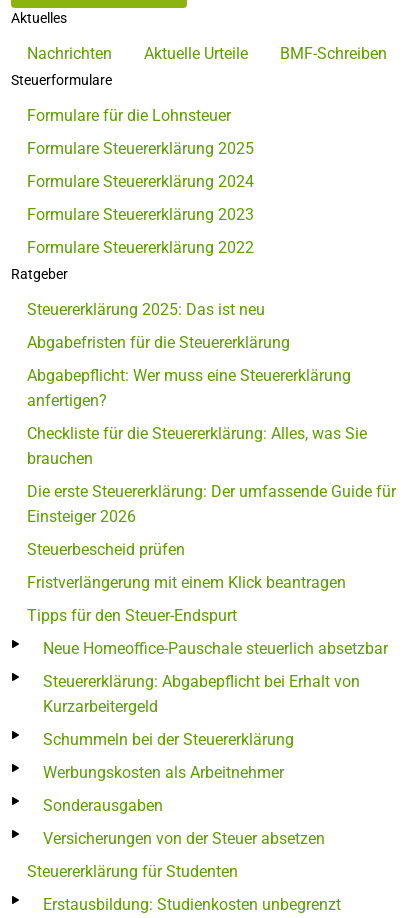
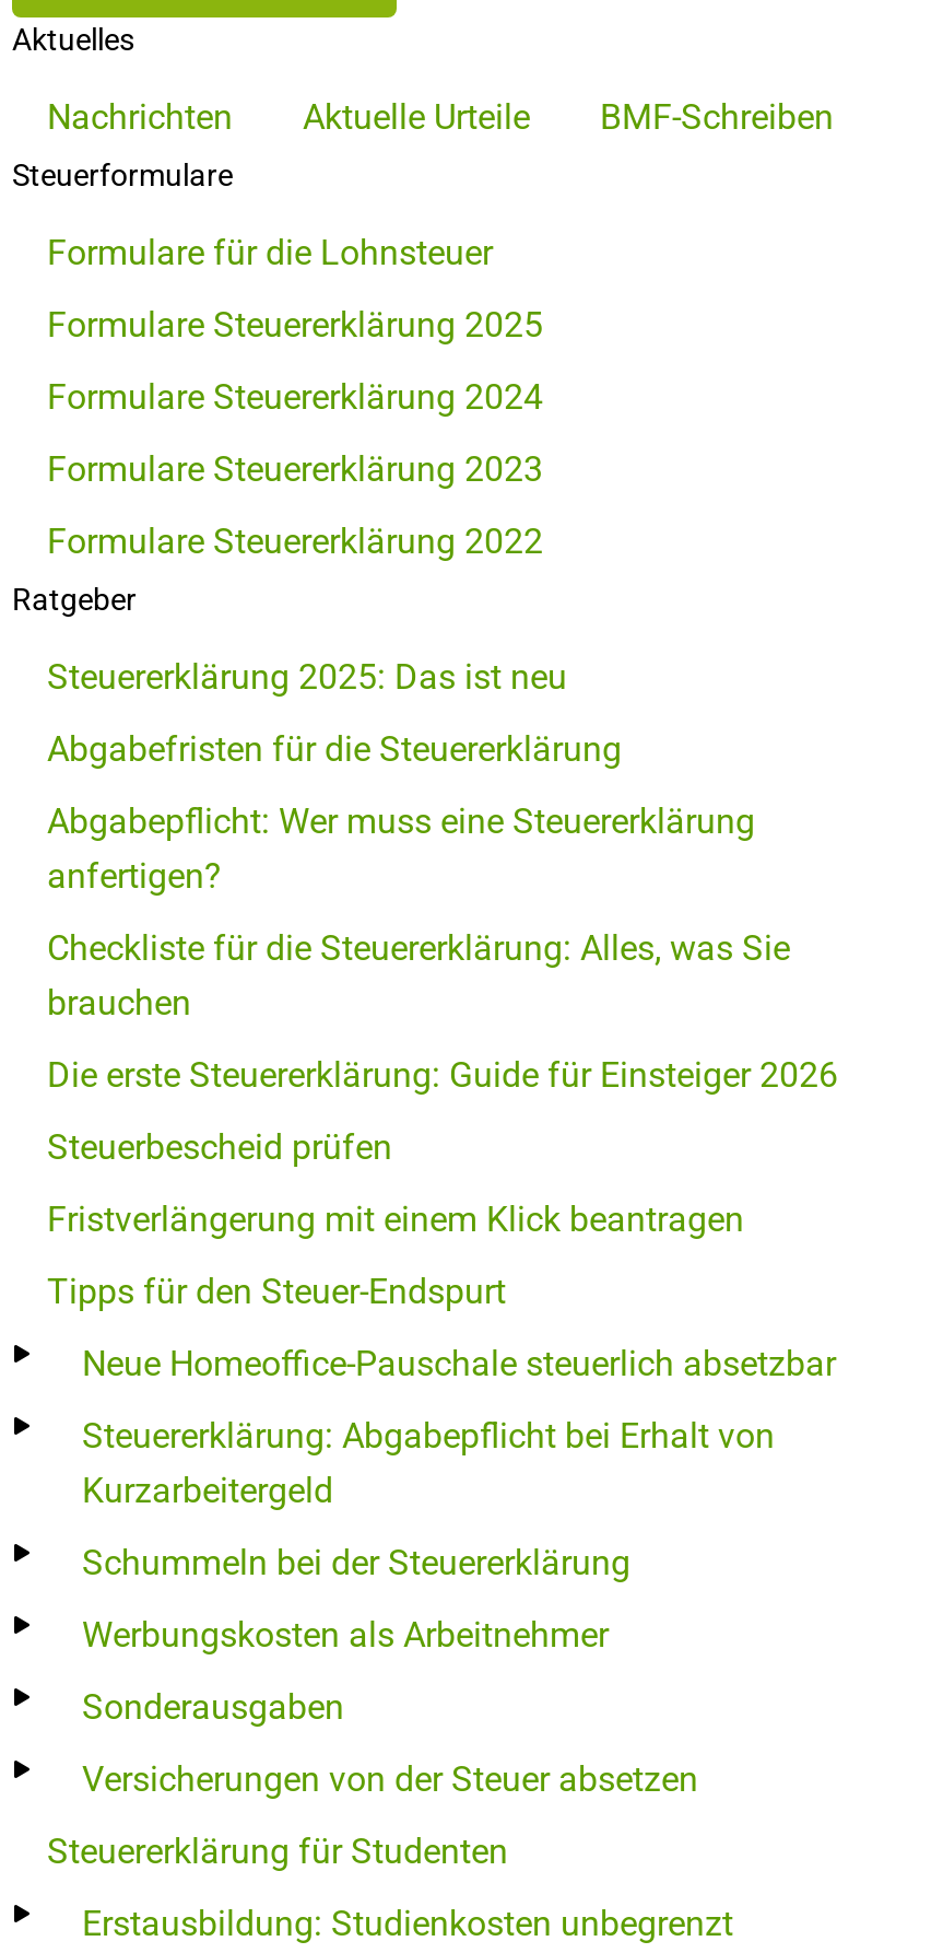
- Die erste Steuererklärung: Der umfassende Guide für
- Einsteiger 2026
+ Die erste Steuererklärung: Guide für Einsteiger 2026
